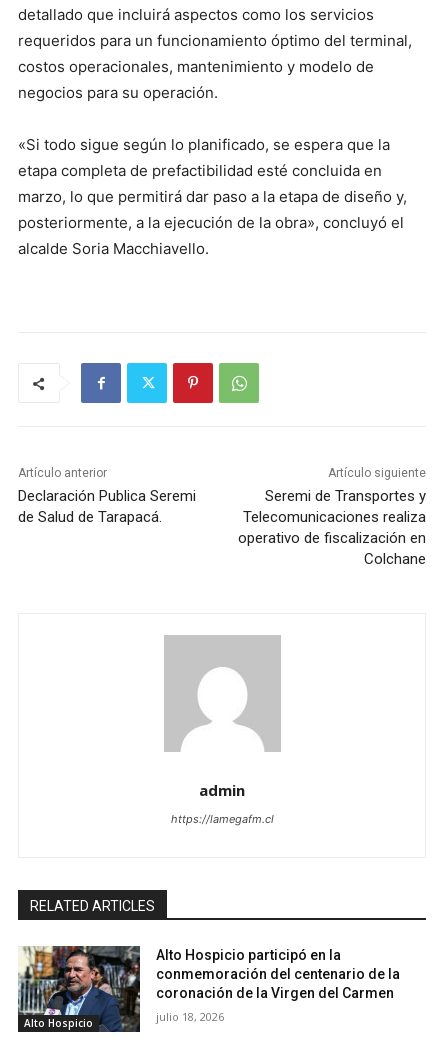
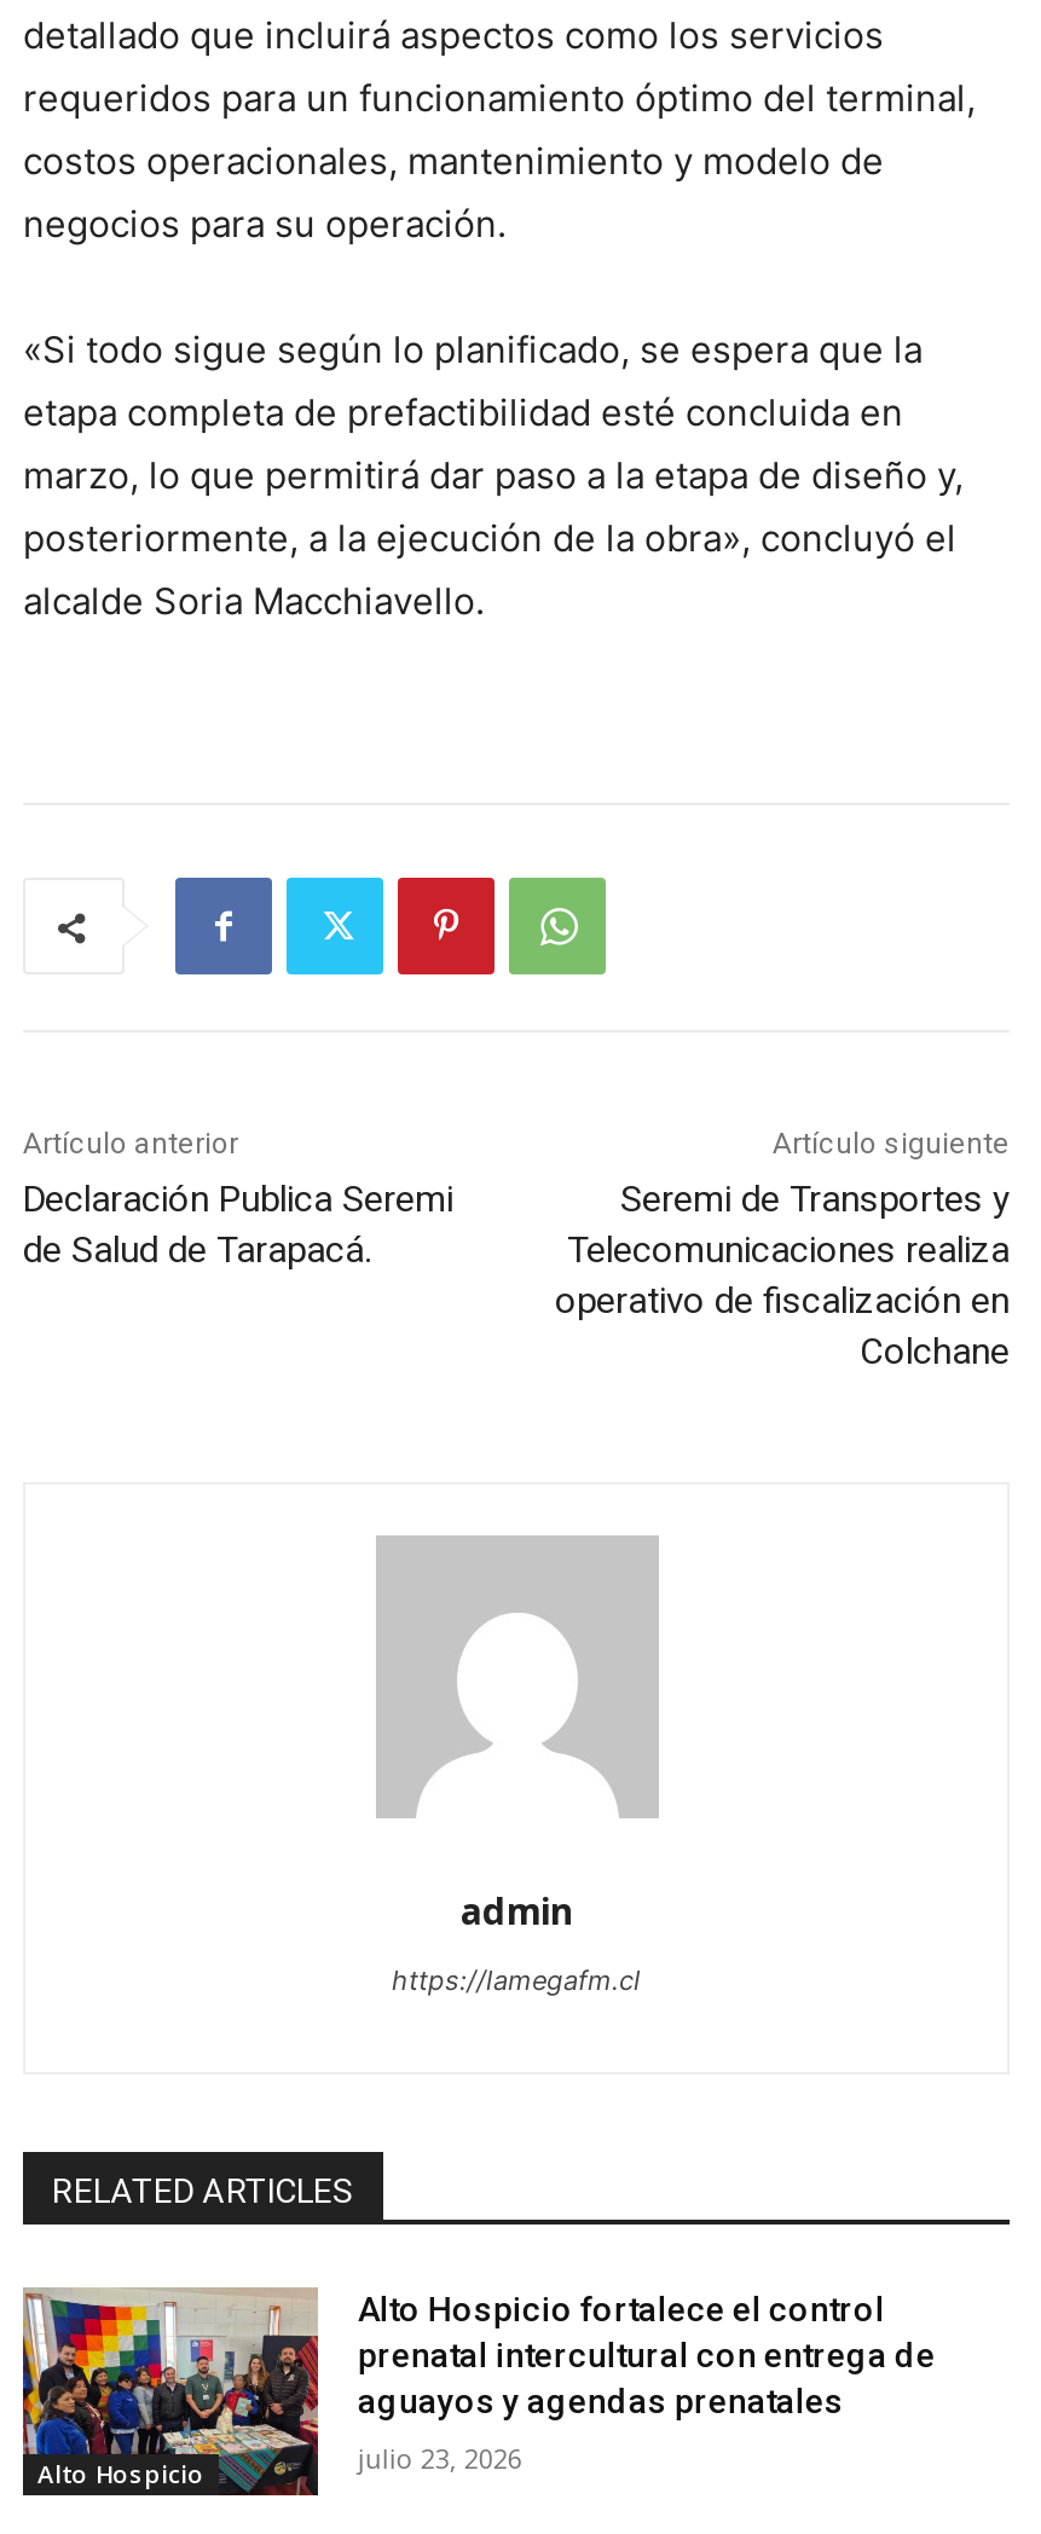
- [image]
- Alto Hospicio participó en la
- conmemoración del centenario de la
- coronación de la Virgen del Carmen
+ [image]
+ Alto Hospicio fortalece el control
+ prenatal intercultural con entrega de
+ aguayos y agendas prenatales

- julio 18, 2026
+ julio 23, 2026
